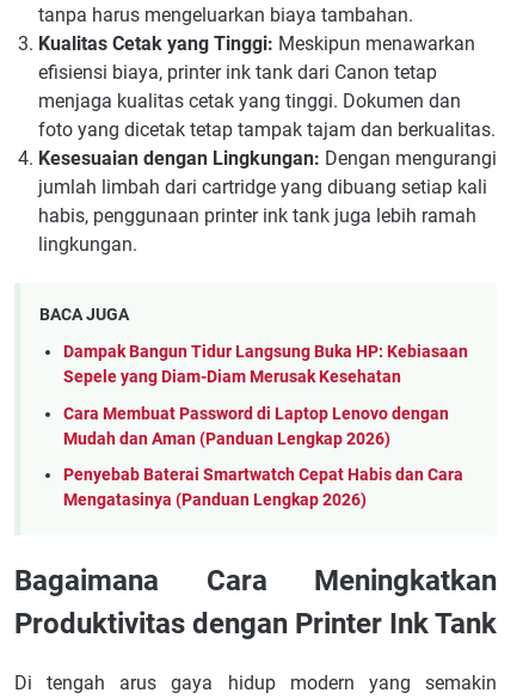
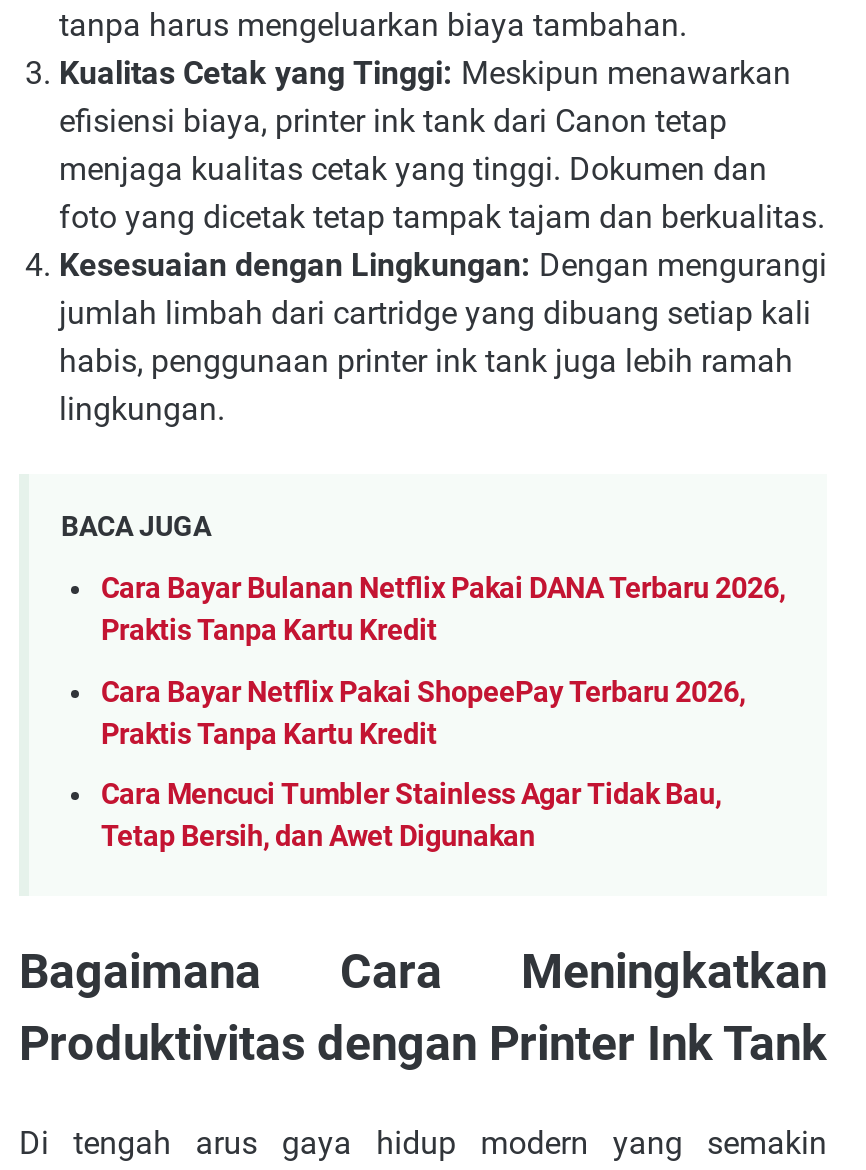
- Dampak Bangun Tidur Langsung Buka HP: Kebiasaan
- Sepele yang Diam-Diam Merusak Kesehatan
+ Cara Bayar Bulanan Netflix Pakai DANA Terbaru 2026,
+ Praktis Tanpa Kartu Kredit

- Cara Membuat Password di Laptop Lenovo dengan
- Mudah dan Aman (Panduan Lengkap 2026)
+ Cara Bayar Netflix Pakai ShopeePay Terbaru 2026,
+ Praktis Tanpa Kartu Kredit

- Penyebab Baterai Smartwatch Cepat Habis dan Cara
- Mengatasinya (Panduan Lengkap 2026)
+ Cara Mencuci Tumbler Stainless Agar Tidak Bau,
+ Tetap Bersih, dan Awet Digunakan
